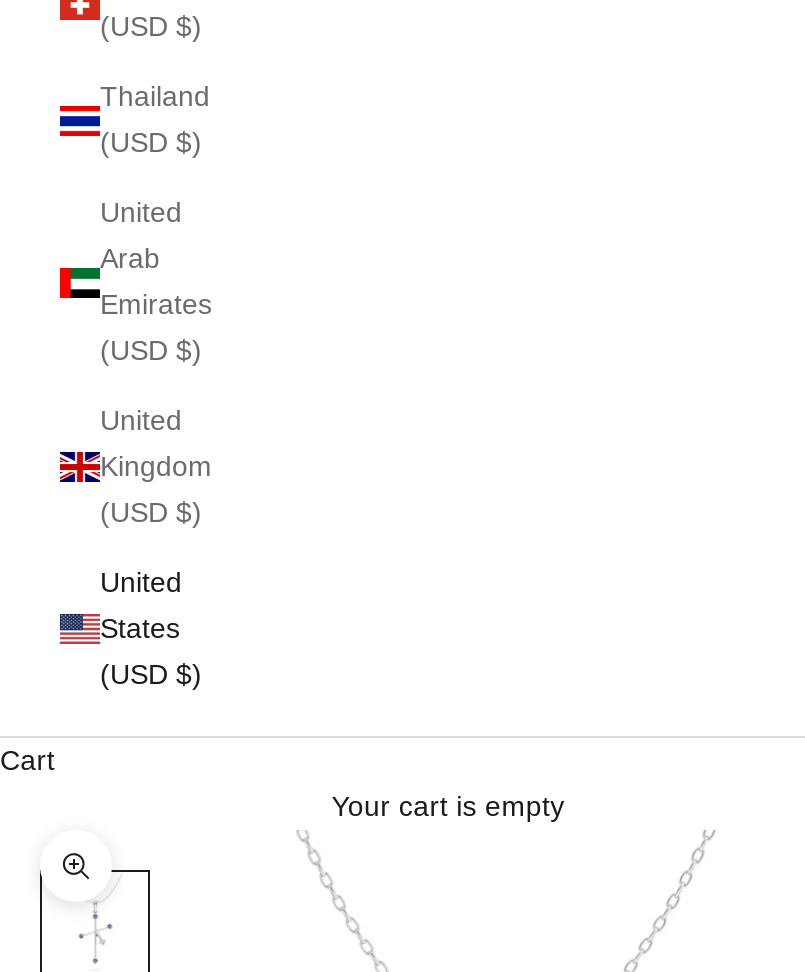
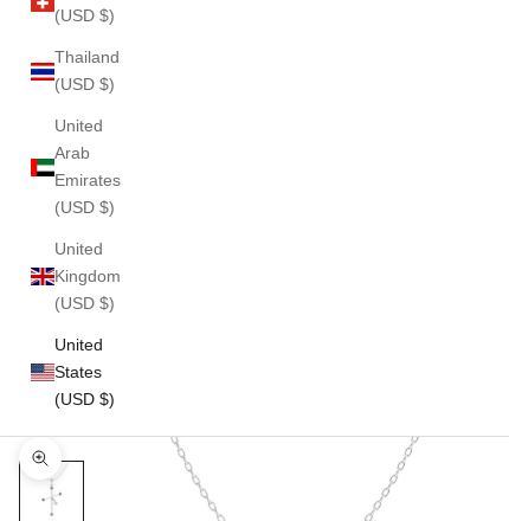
- Cart
- Your cart is empty
